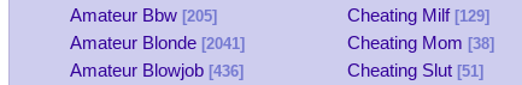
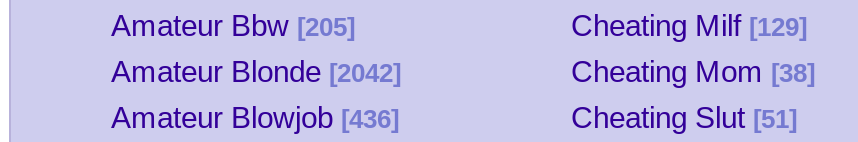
- Amateur Blonde [2041]
+ Amateur Blonde [2042]
